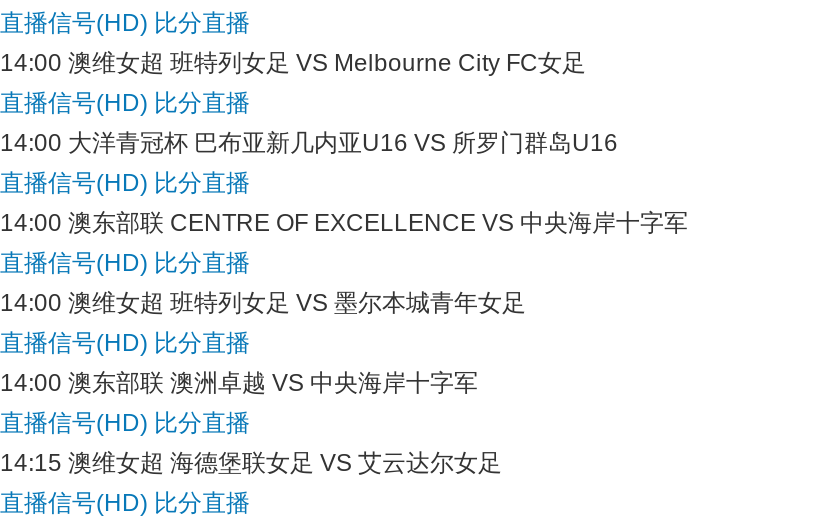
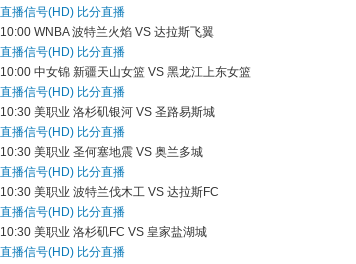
- 14:00 澳维女超班特列女足 VS Melbourne City FC女足
+ 10:00 WNBA波特兰火焰 VS 达拉斯飞翼

- 14:00 大洋青冠杯巴布亚新几内亚U16 VS 所罗门群岛U16
+ 10:00 中女锦新疆天山女篮 VS 黑龙江上东女篮

- 14:00 澳东部联CENTRE OF EXCELLENCE VS 中央海岸十字军
+ 10:30 美职业洛杉矶银河 VS 圣路易斯城

- 14:00 澳维女超班特列女足 VS 墨尔本城青年女足
+ 10:30 美职业圣何塞地震 VS 奥兰多城

- 14:00 澳东部联澳洲卓越 VS 中央海岸十字军
+ 10:30 美职业波特兰伐木工 VS 达拉斯FC

- 14:15 澳维女超海德堡联女足 VS 艾云达尔女足
+ 10:30 美职业洛杉矶FC VS 皇家盐湖城
